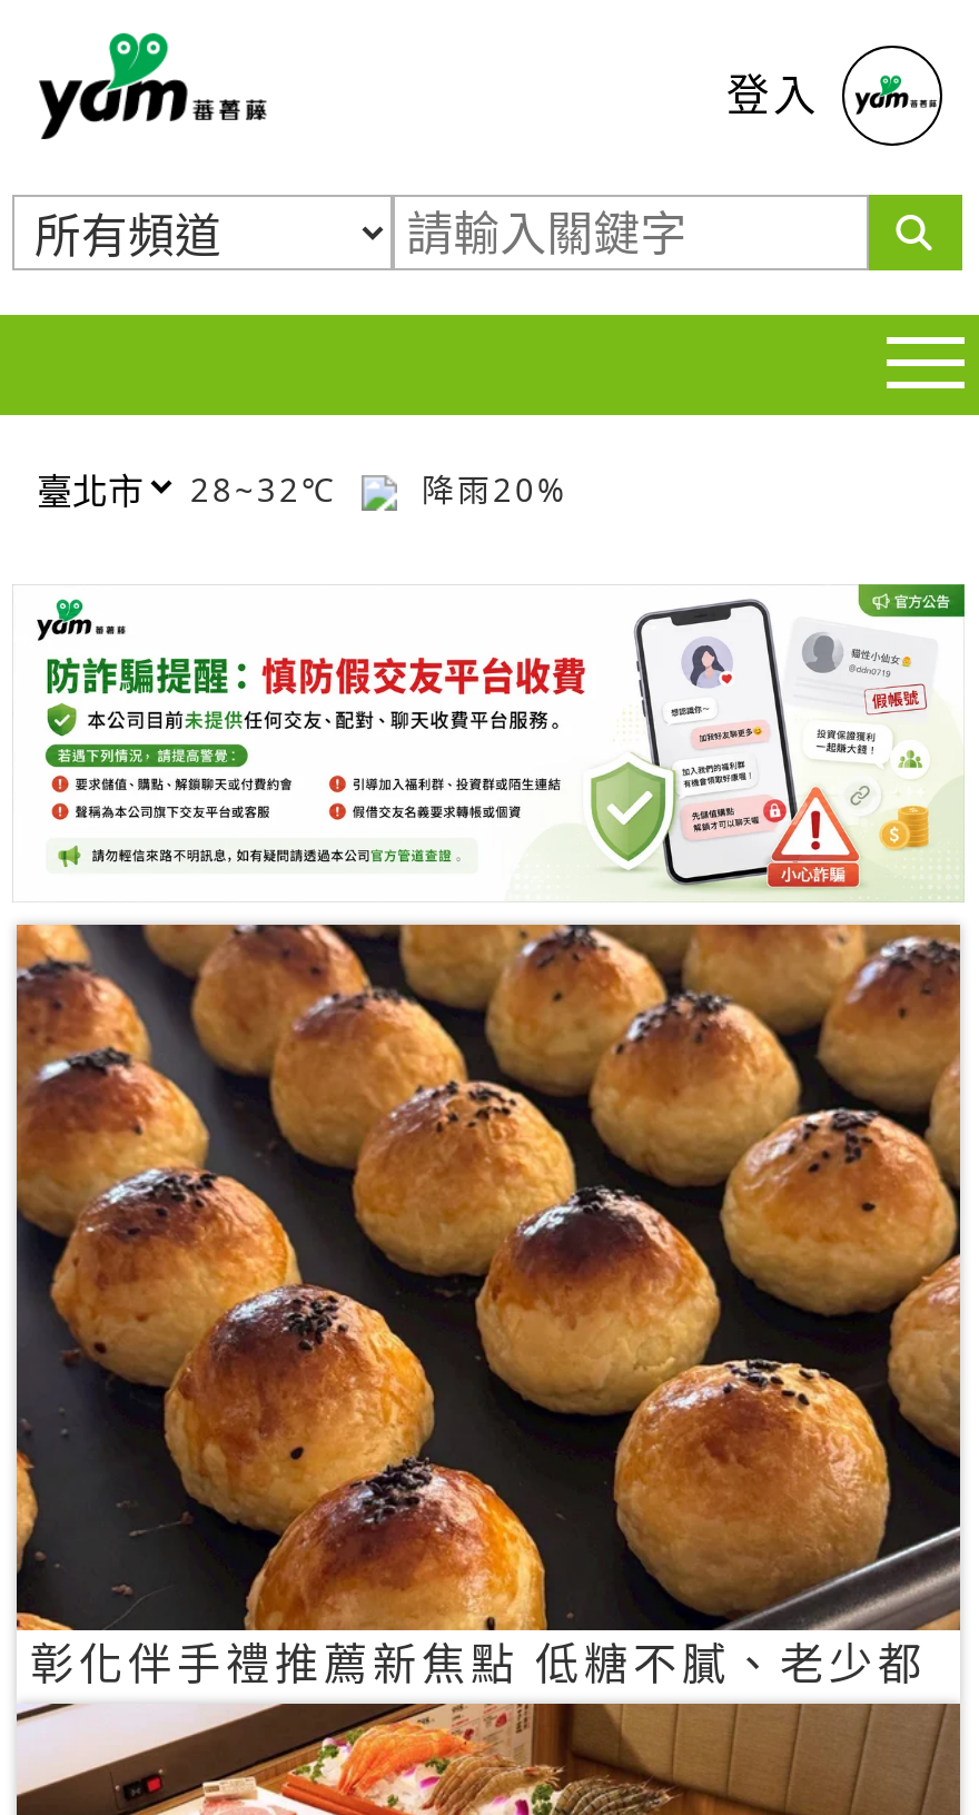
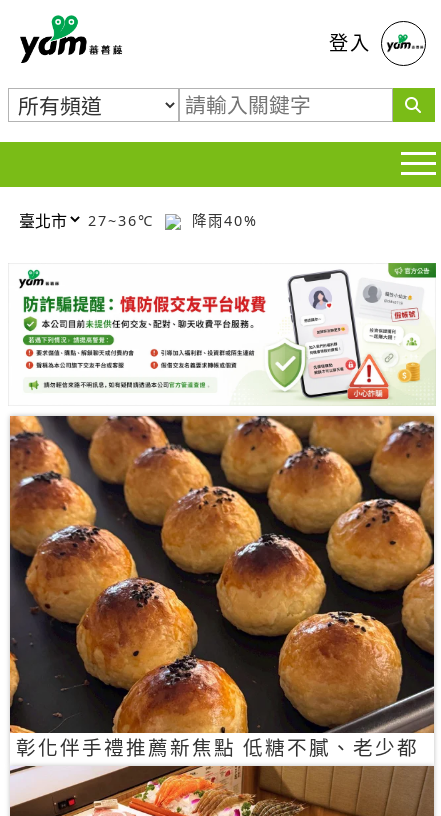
- 28~32℃
+ 27~36℃

- 降雨20%
+ 降雨40%
